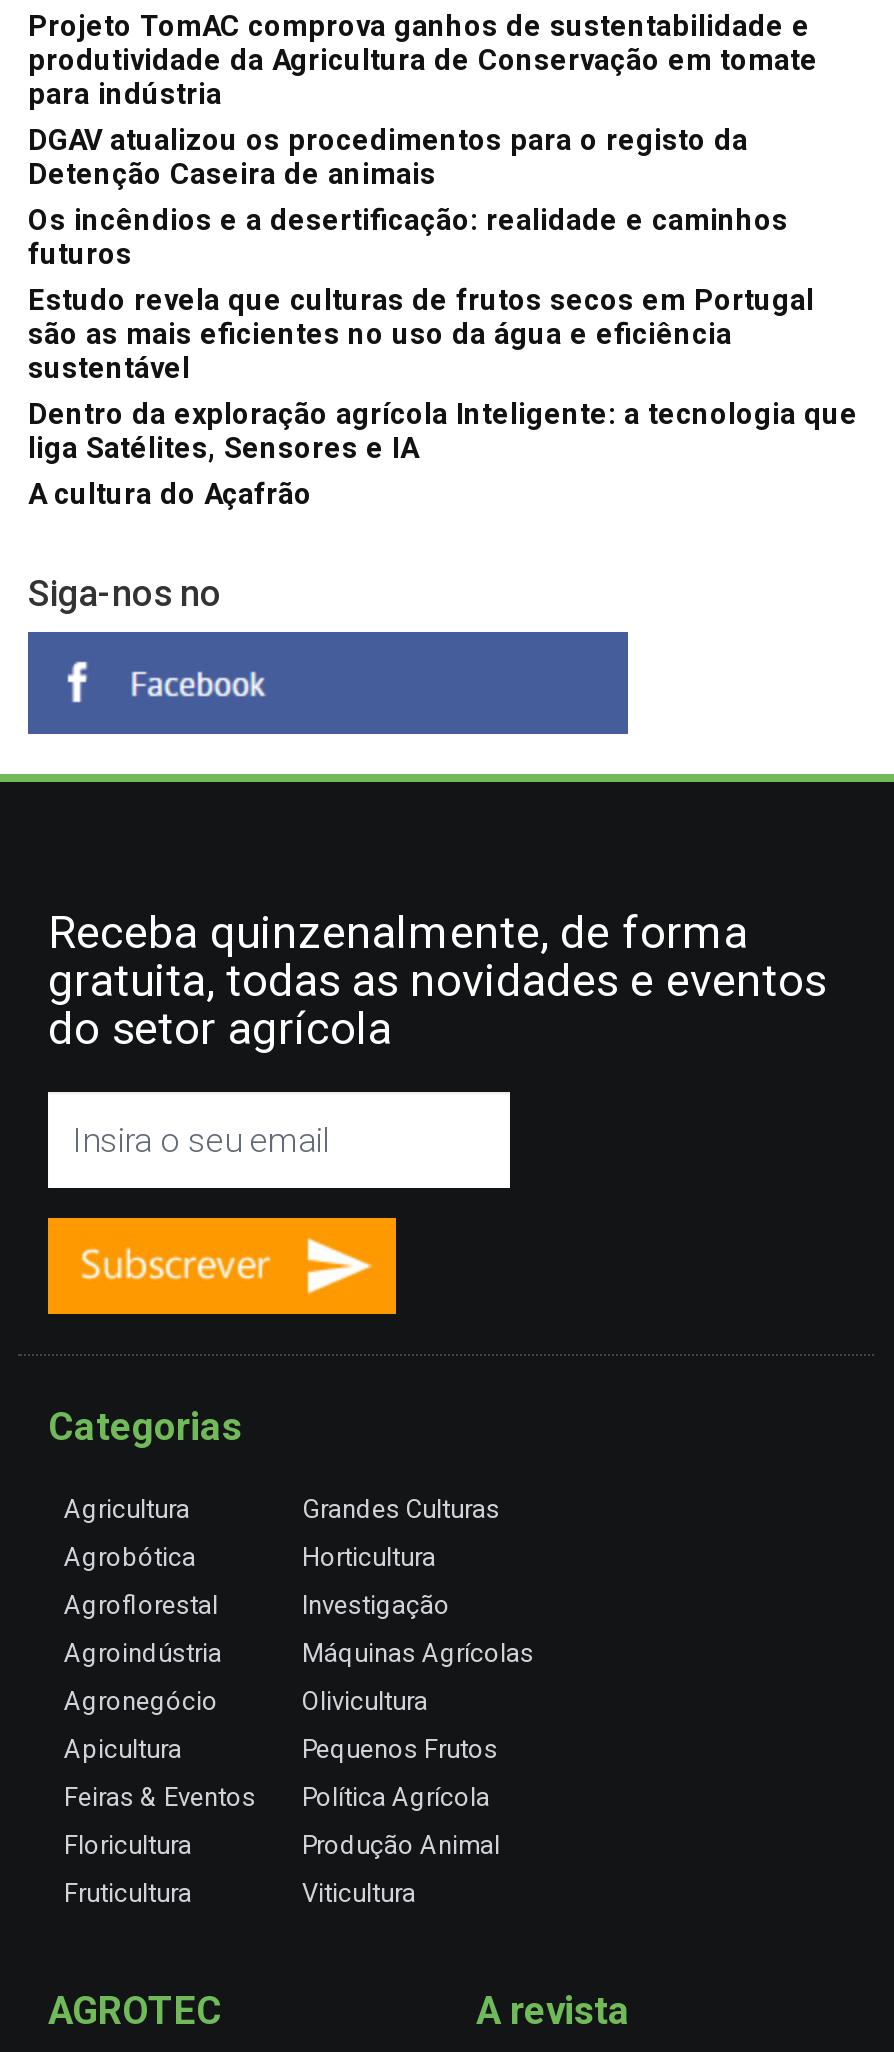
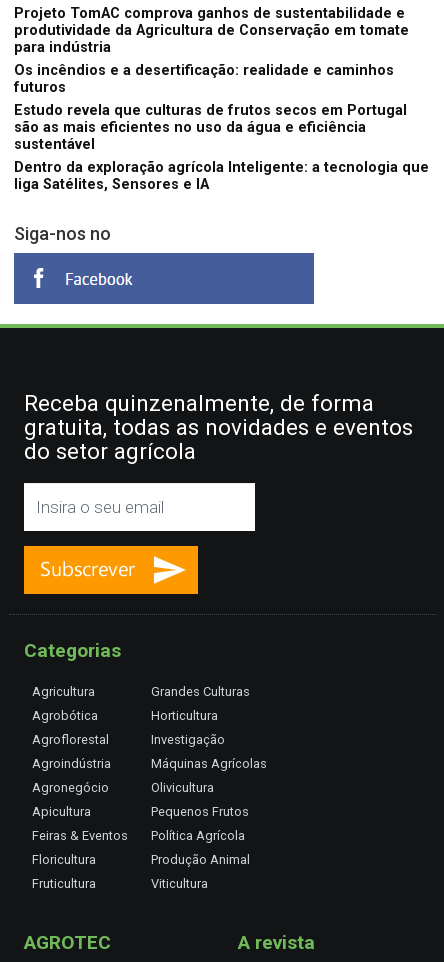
- DGAV atualizou os procedimentos para o registo da
- Detenção Caseira de animais

- A cultura do Açafrão
